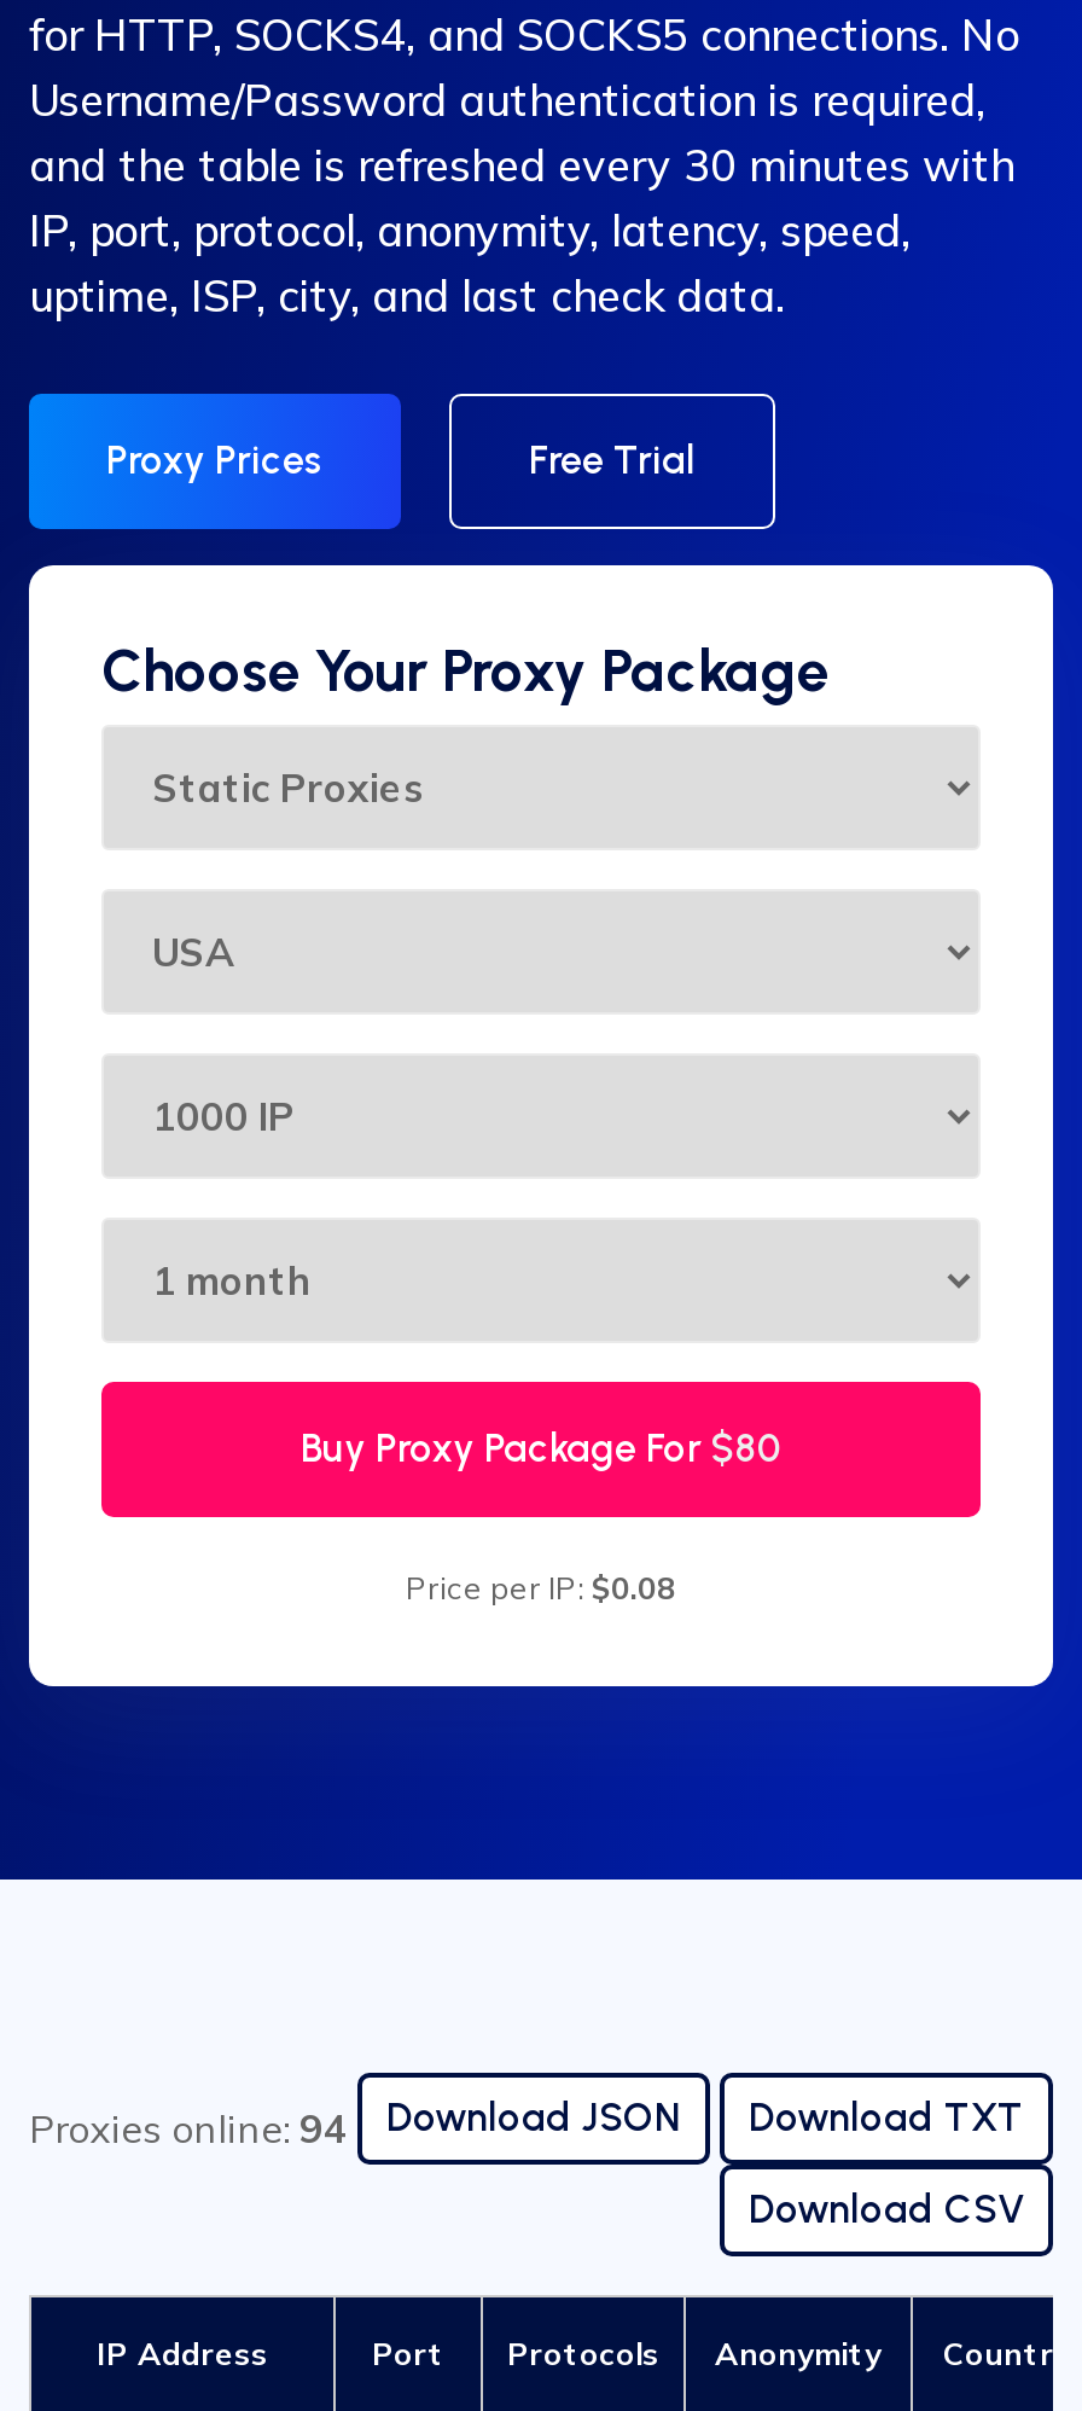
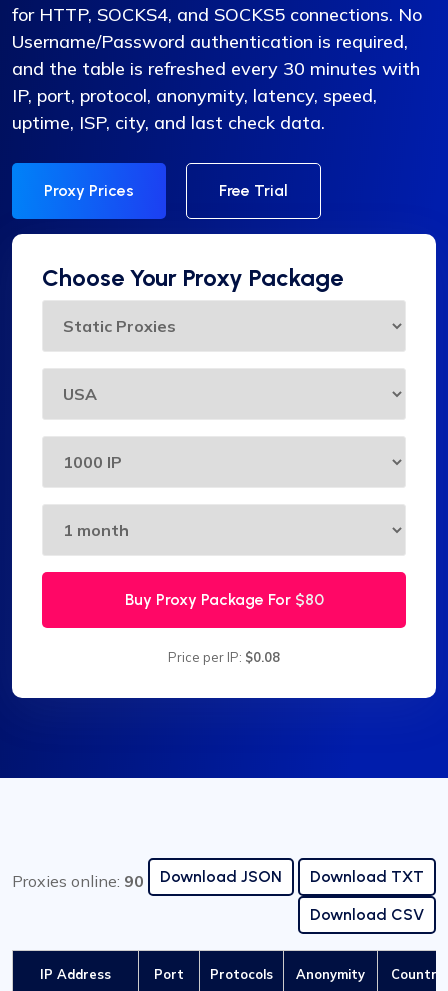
- Proxies online: 94
+ Proxies online: 90
